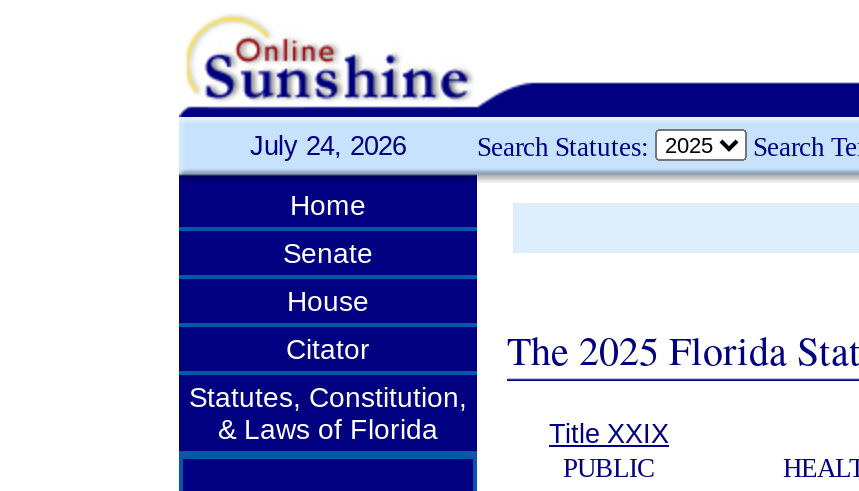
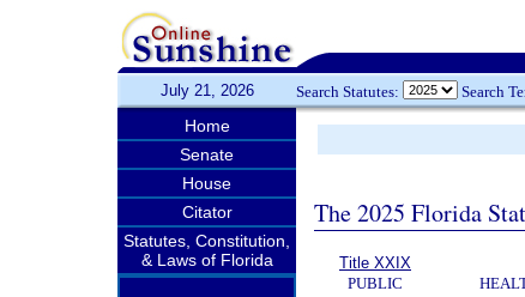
- July 24, 2026
+ July 21, 2026
